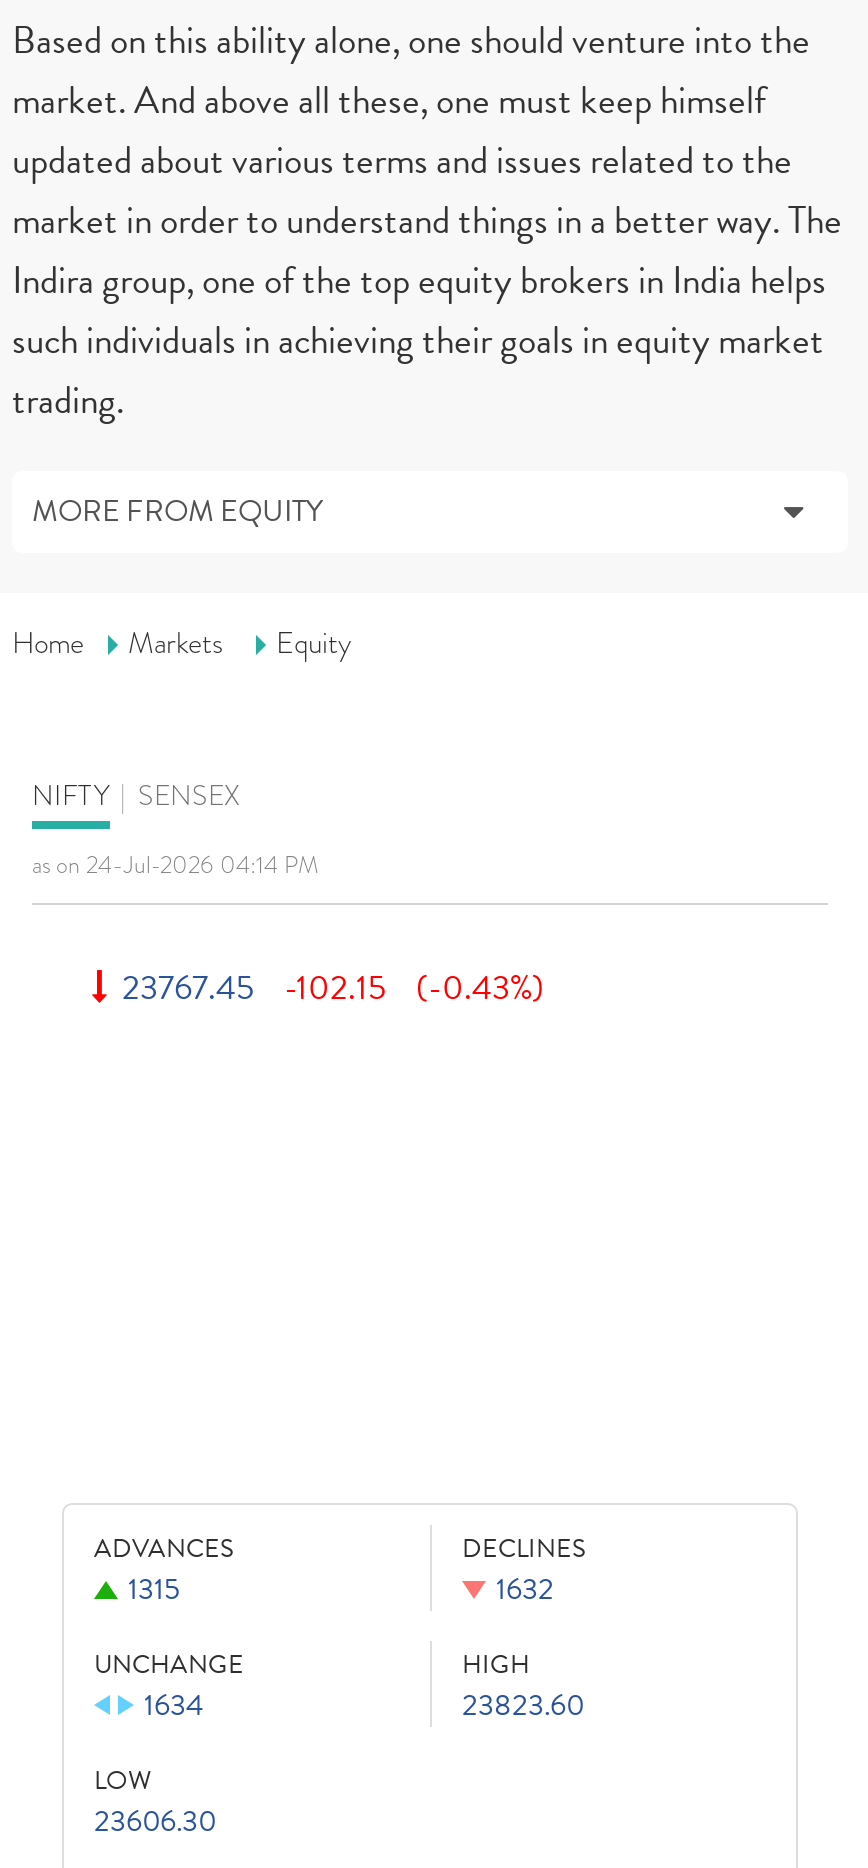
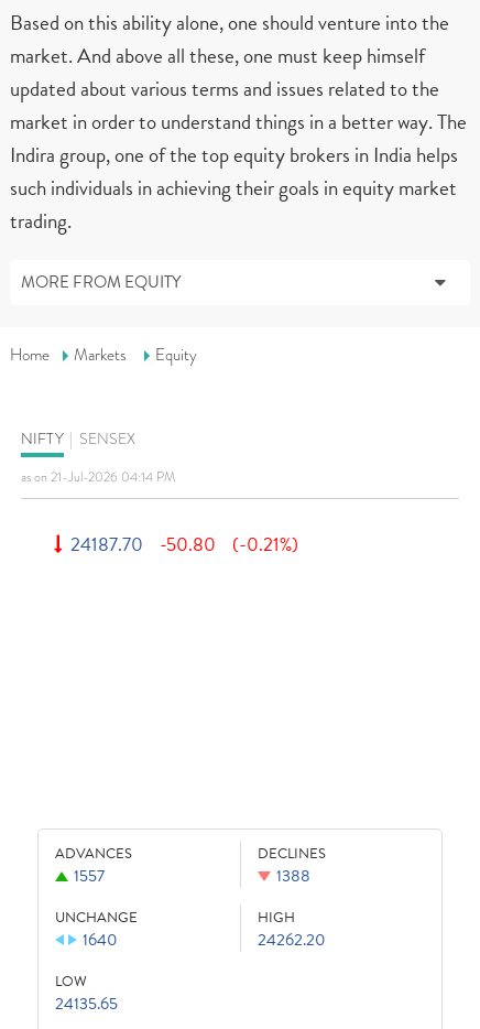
- as on 24-Jul-2026 04:14 PM
+ as on 21-Jul-2026 04:14 PM

- 23767.45 -102.15 (-0.43%)
+ 24187.70 -50.80 (-0.21%)

- 1315
+ 1557

- 1632
+ 1388

- 1634
+ 1640

- 23823.60
+ 24262.20

- 23606.30
+ 24135.65
